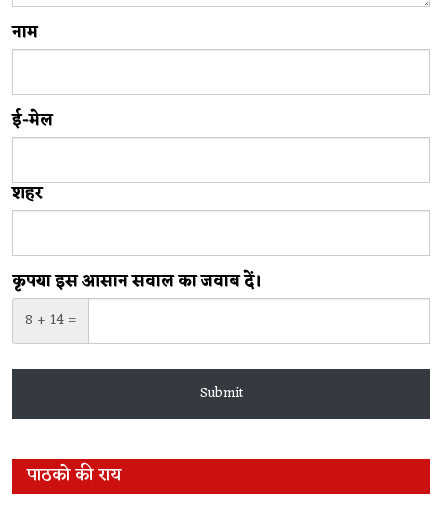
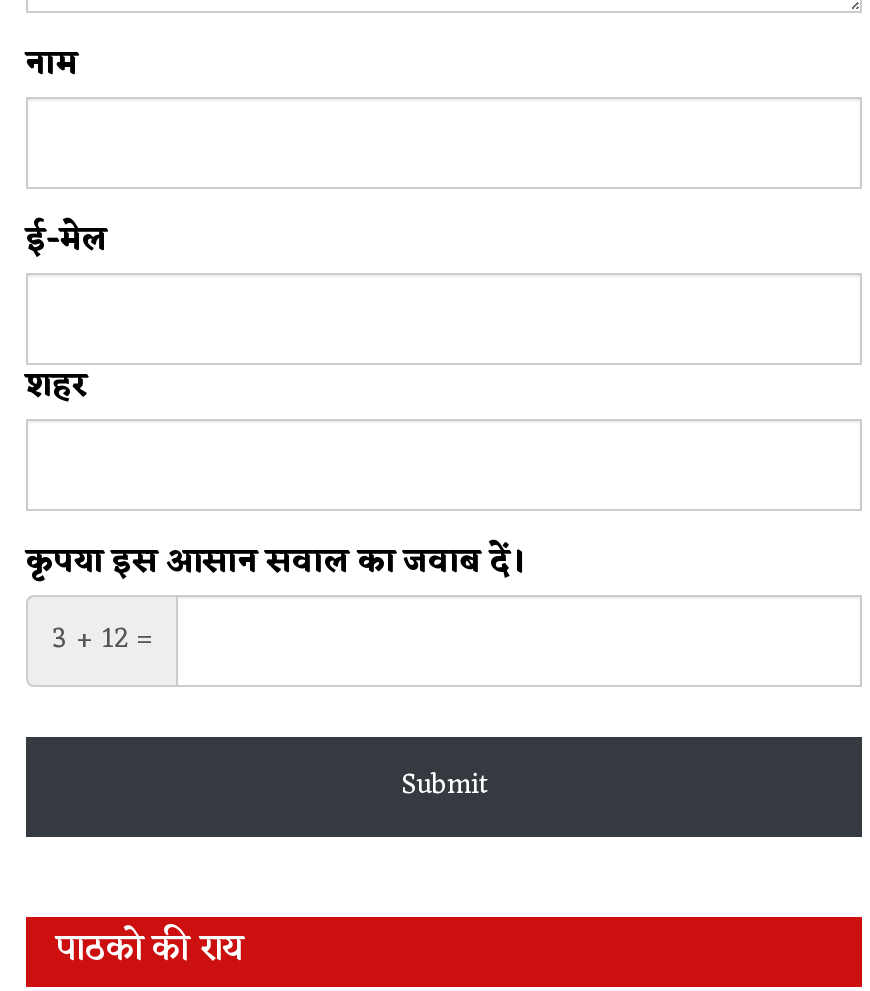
- 8 + 14 =
+ 3 + 12 =
